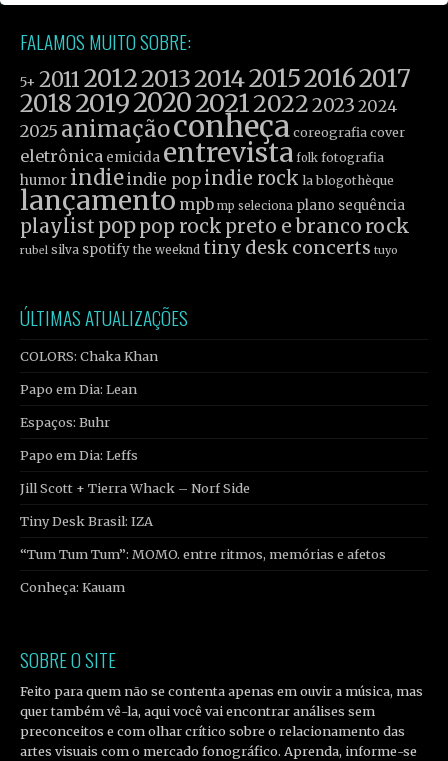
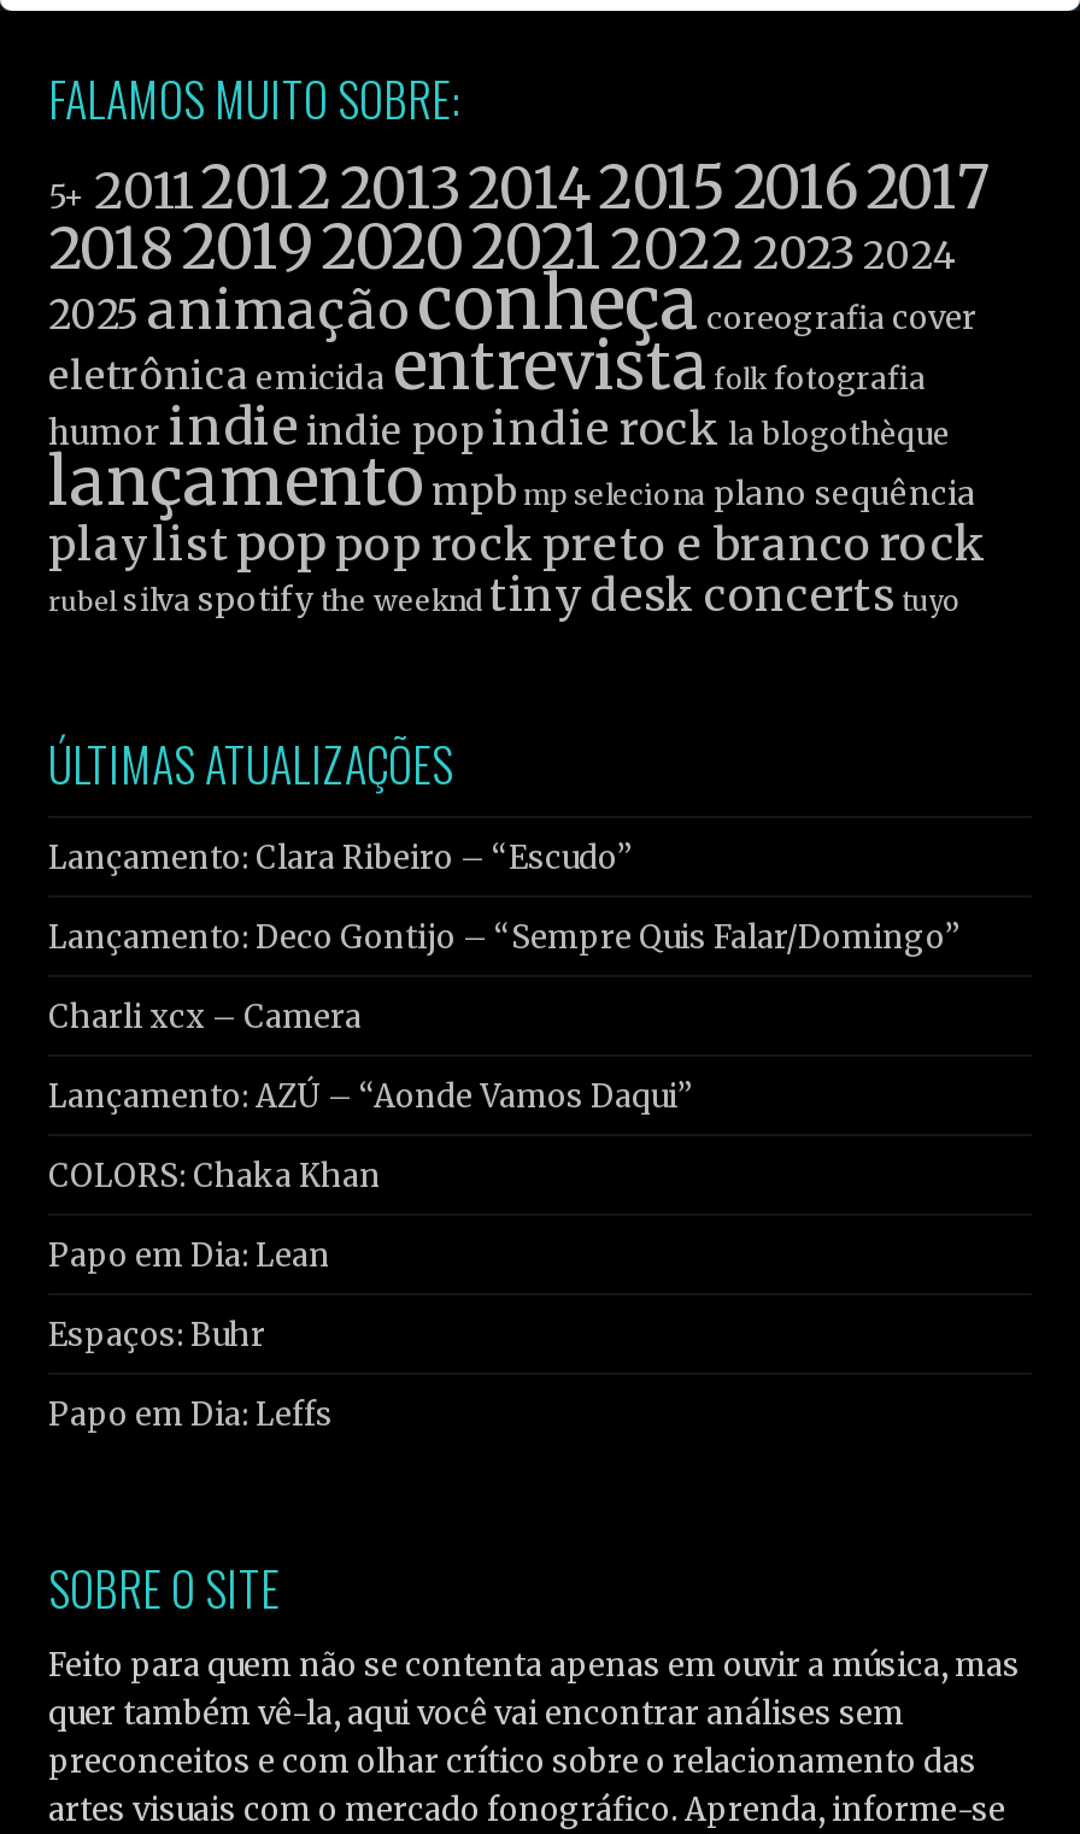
+ Lançamento: Clara Ribeiro – “Escudo”
+ Lançamento: Deco Gontijo – “Sempre Quis Falar/Domingo”
+ Charli xcx – Camera
+ Lançamento: AZÚ – “Aonde Vamos Daqui”

moved down: COLORS: Chaka Khan | Papo em Dia: Lean | Espaços: Buhr | Papo em Dia: Leffs

- Jill Scott + Tierra Whack – Norf Side
- Tiny Desk Brasil: IZA
- “Tum Tum Tum”: MOMO. entre ritmos, memórias e afetos
- Conheça: Kauam
